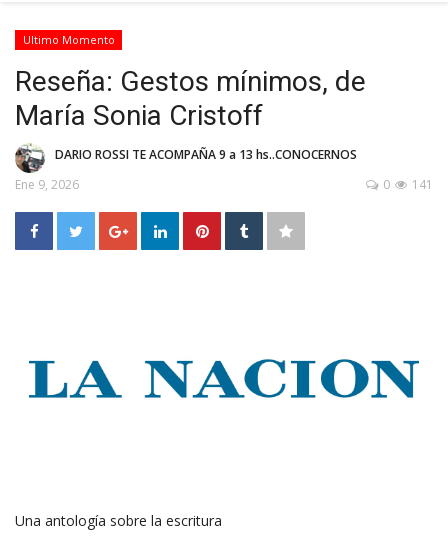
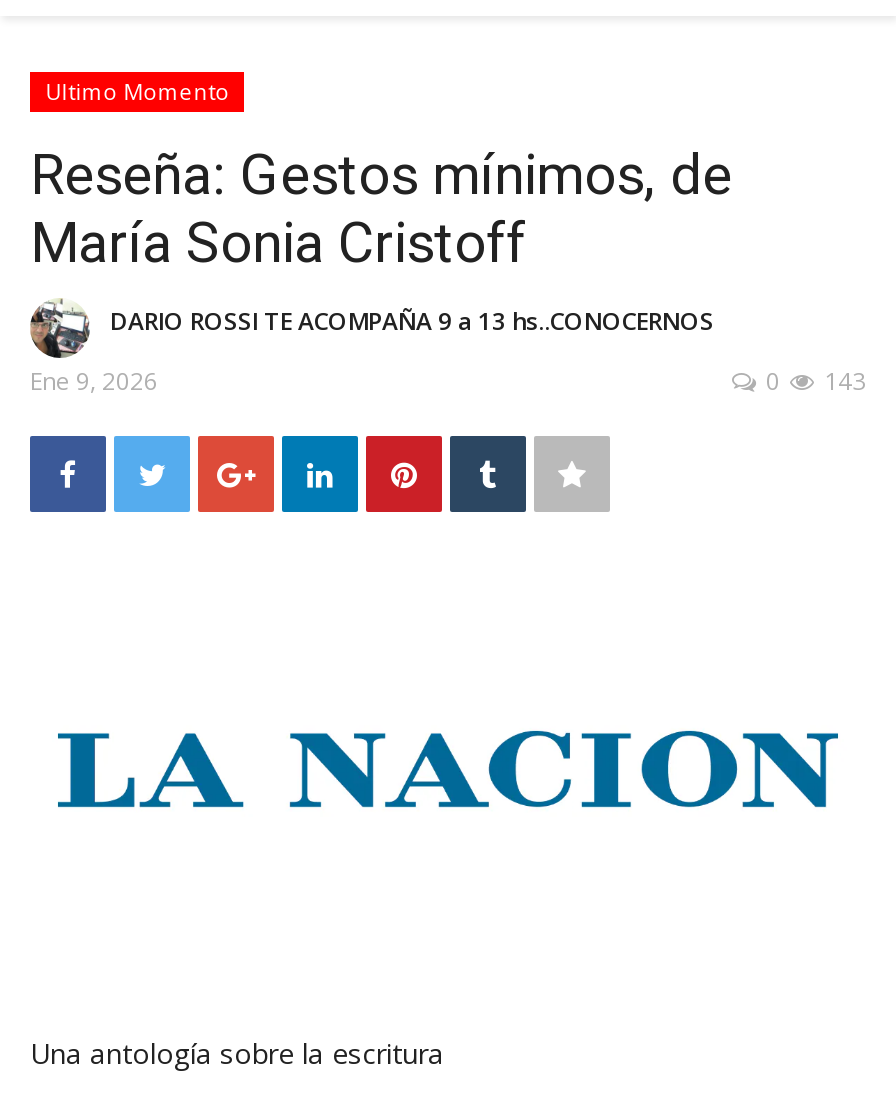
- 0 141
+ 0 143
